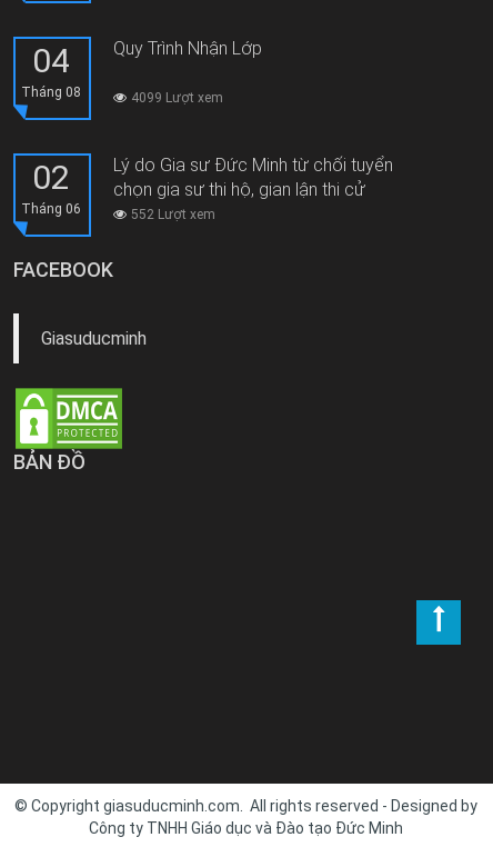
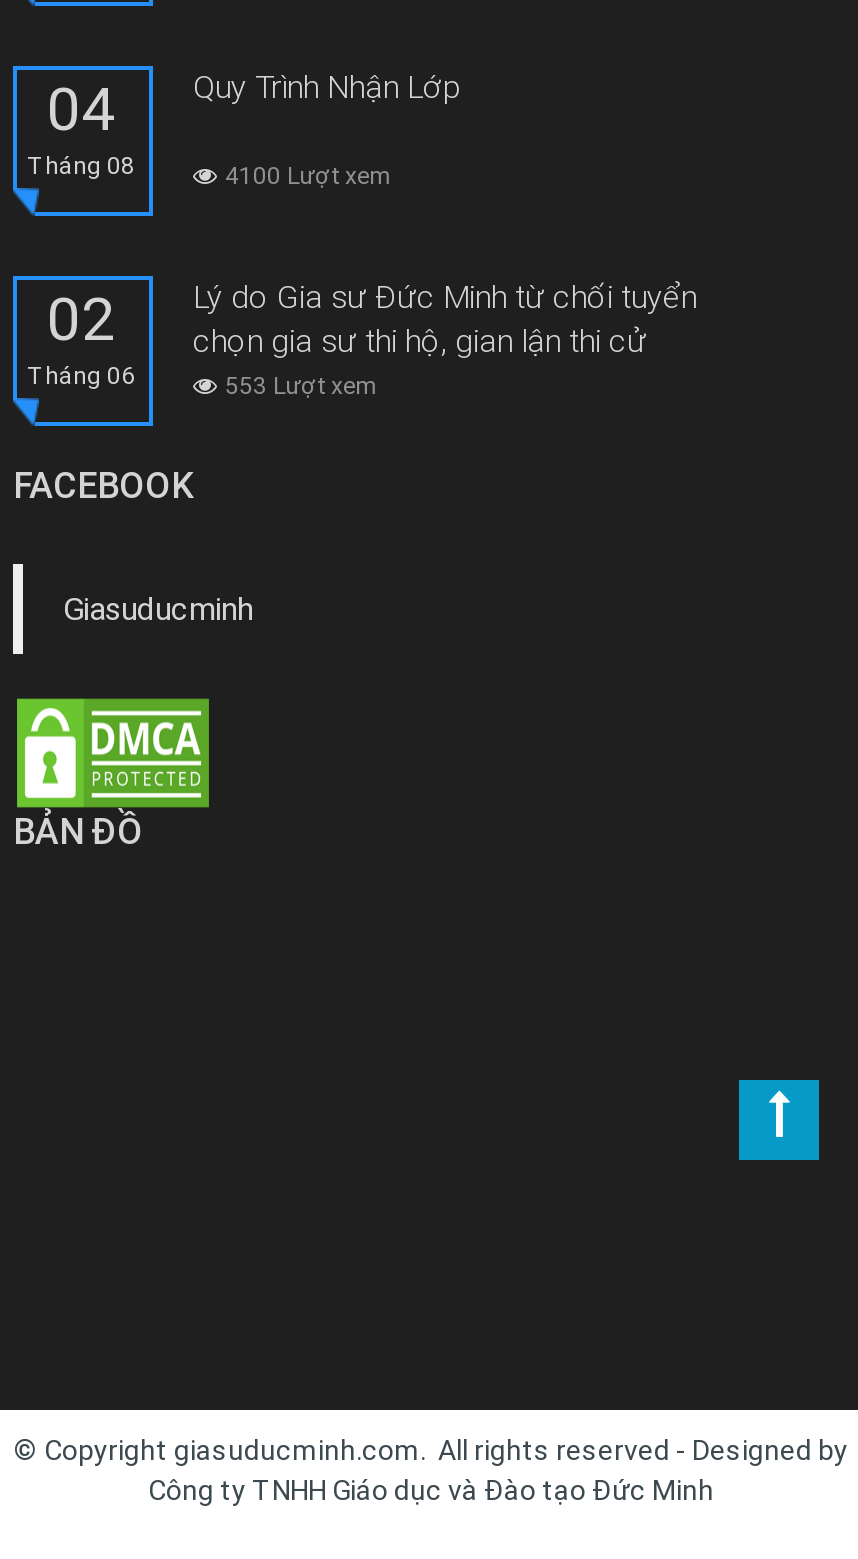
- 4099 Lượt xem
+ 4100 Lượt xem

- 552 Lượt xem
+ 553 Lượt xem
